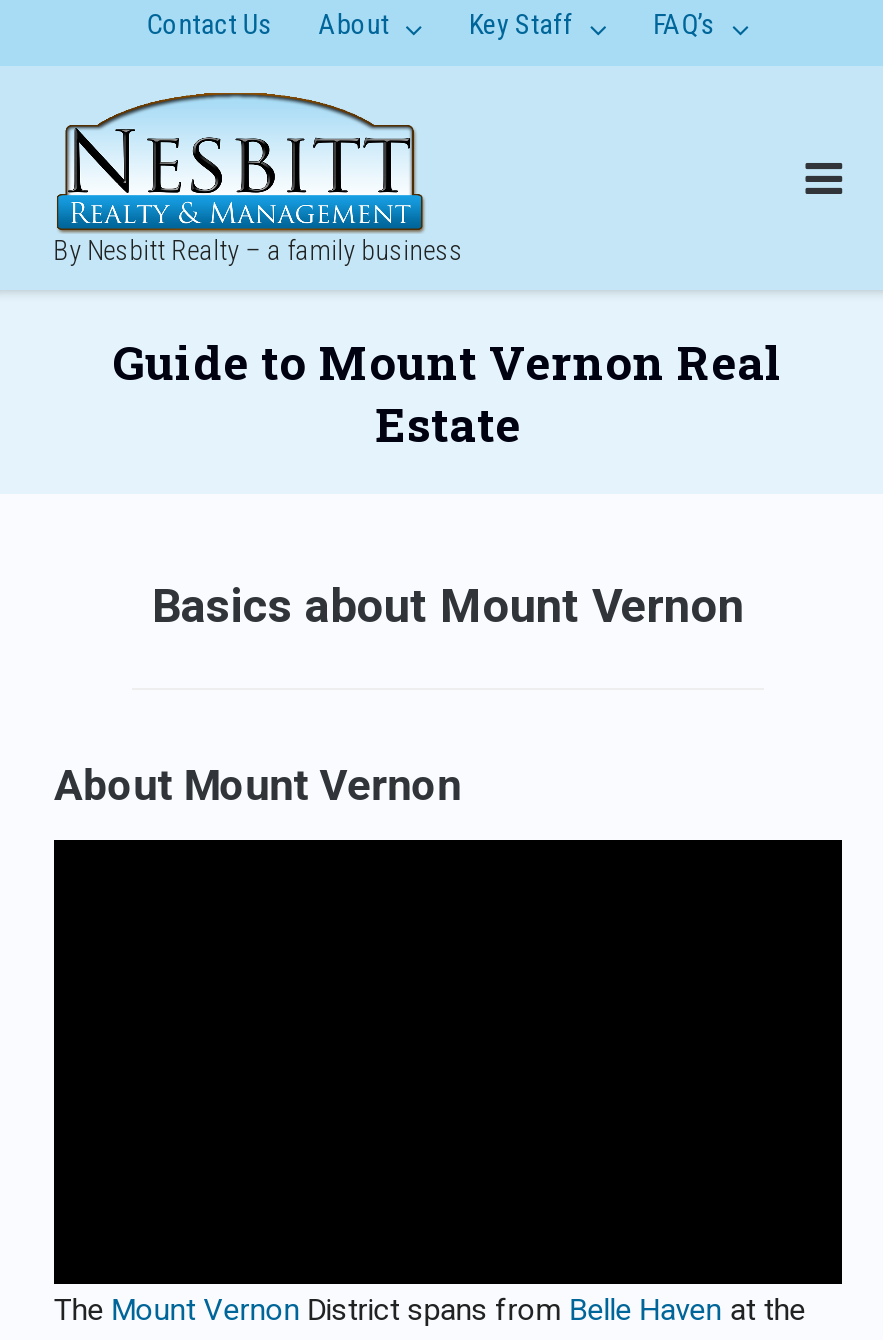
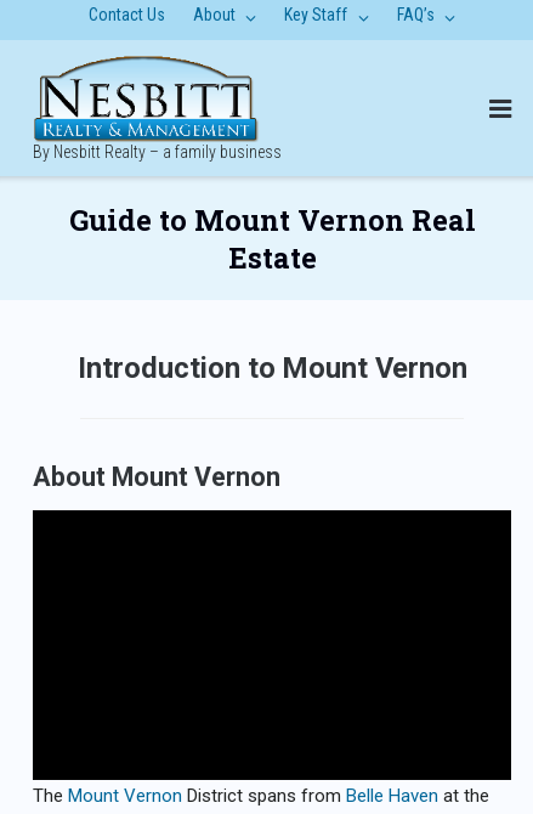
- Basics about Mount Vernon
+ Introduction to Mount Vernon
